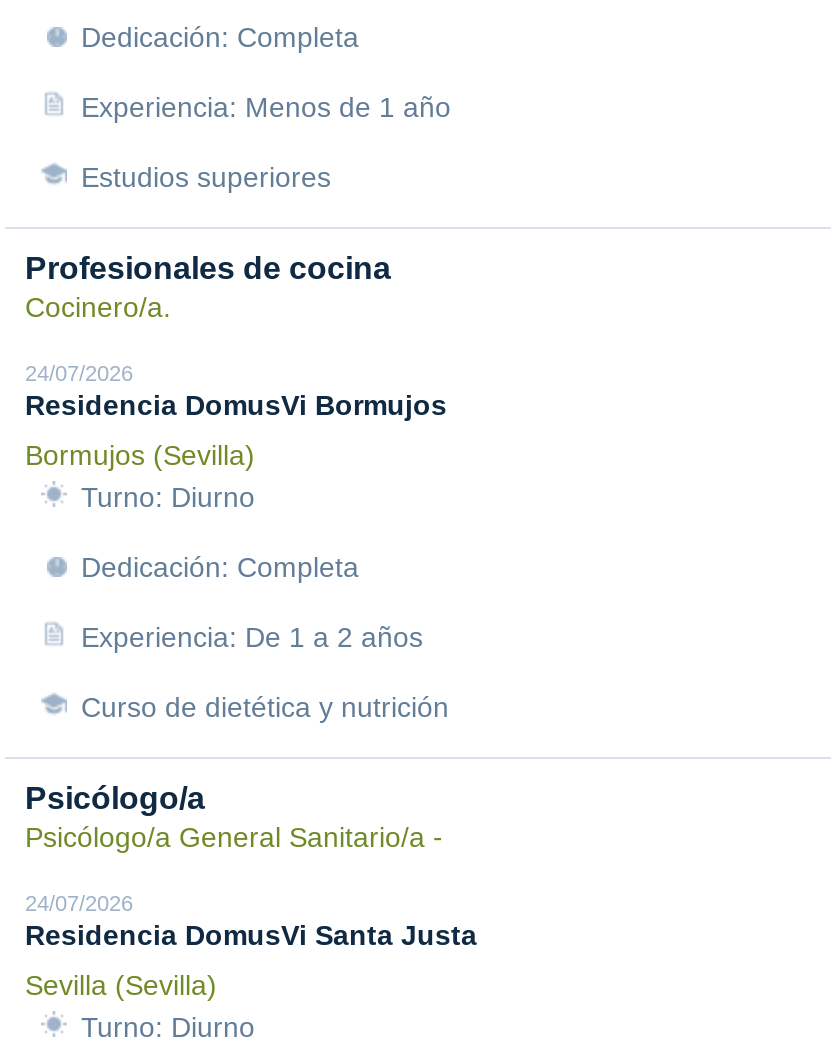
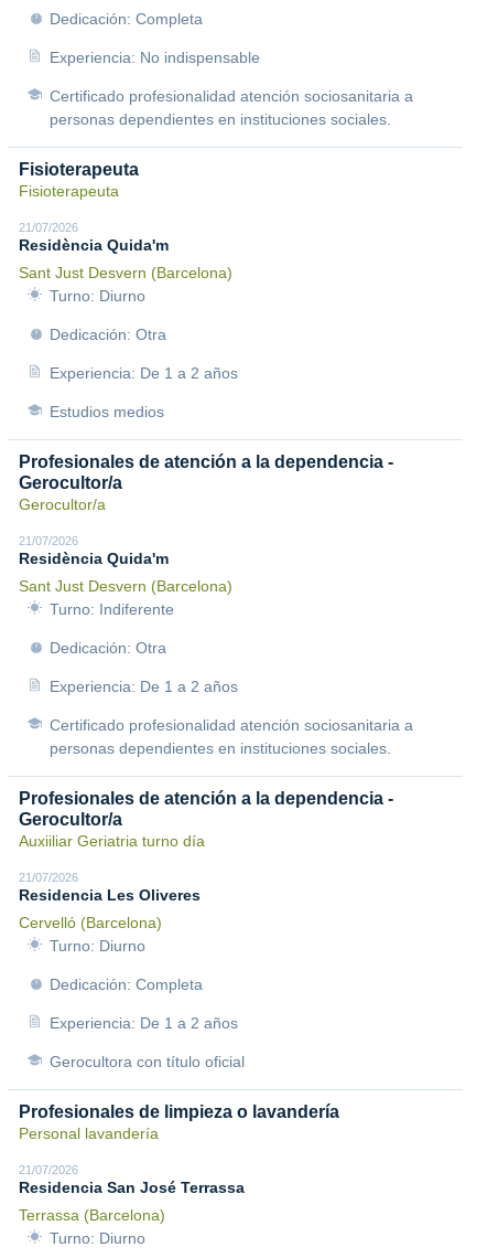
- Experiencia: Menos de 1 año
- Estudios superiores
- Profesionales de cocina
- Cocinero/a.
- 24/07/2026
- Residencia DomusVi Bormujos
- Bormujos (Sevilla)
+ Experiencia: No indispensable
+ Certificado profesionalidad atención sociosanitaria a
+ personas dependientes en instituciones sociales.
+ Fisioterapeuta
+ Fisioterapeuta
+ 21/07/2026
+ Residència Quida'm
+ Sant Just Desvern (Barcelona)
+ Turno: Diurno
+ Dedicación: Otra
+ Experiencia: De 1 a 2 años
+ Estudios medios
+ Profesionales de atención a la dependencia -
+ Gerocultor/a
+ Gerocultor/a
+ 21/07/2026
+ Residència Quida'm
+ Sant Just Desvern (Barcelona)
+ Turno: Indiferente
+ Dedicación: Otra
+ Experiencia: De 1 a 2 años
+ Certificado profesionalidad atención sociosanitaria a
+ personas dependientes en instituciones sociales.
+ Profesionales de atención a la dependencia -
+ Gerocultor/a
+ Auxiiliar Geriatria turno día
+ 21/07/2026
+ Residencia Les Oliveres
+ Cervelló (Barcelona)

- Curso de dietética y nutrición
+ Gerocultora con título oficial

- Psicólogo/a
- Psicólogo/a General Sanitario/a -
+ Profesionales de limpieza o lavandería
+ Personal lavandería

- 24/07/2026
- Residencia DomusVi Santa Justa
+ 21/07/2026
+ Residencia San José Terrassa

- Sevilla (Sevilla)
+ Terrassa (Barcelona)
